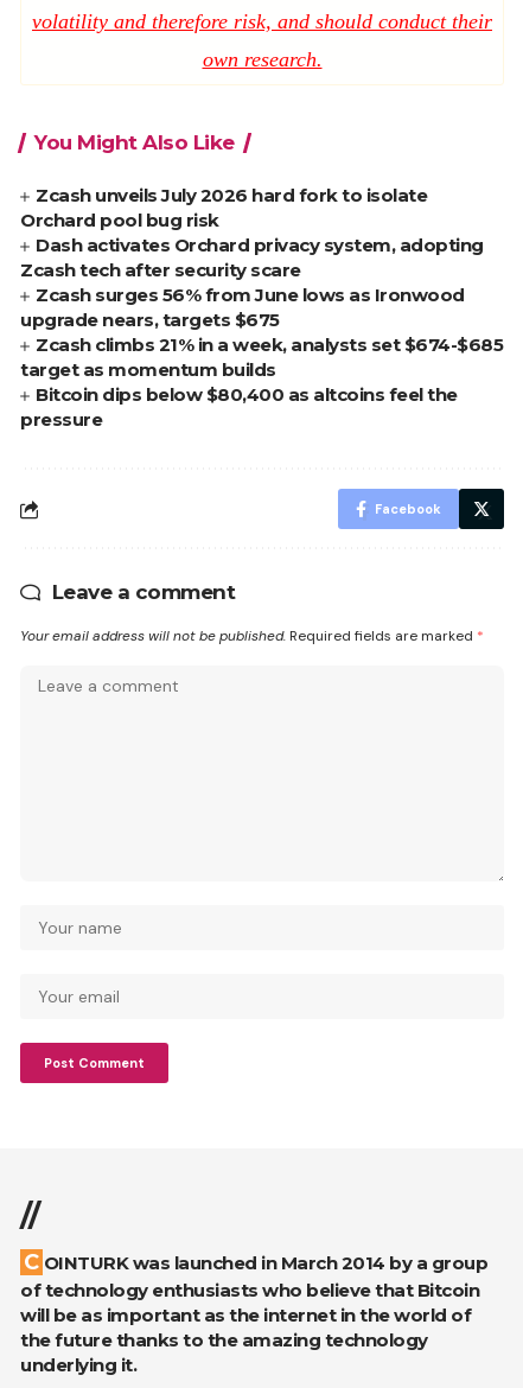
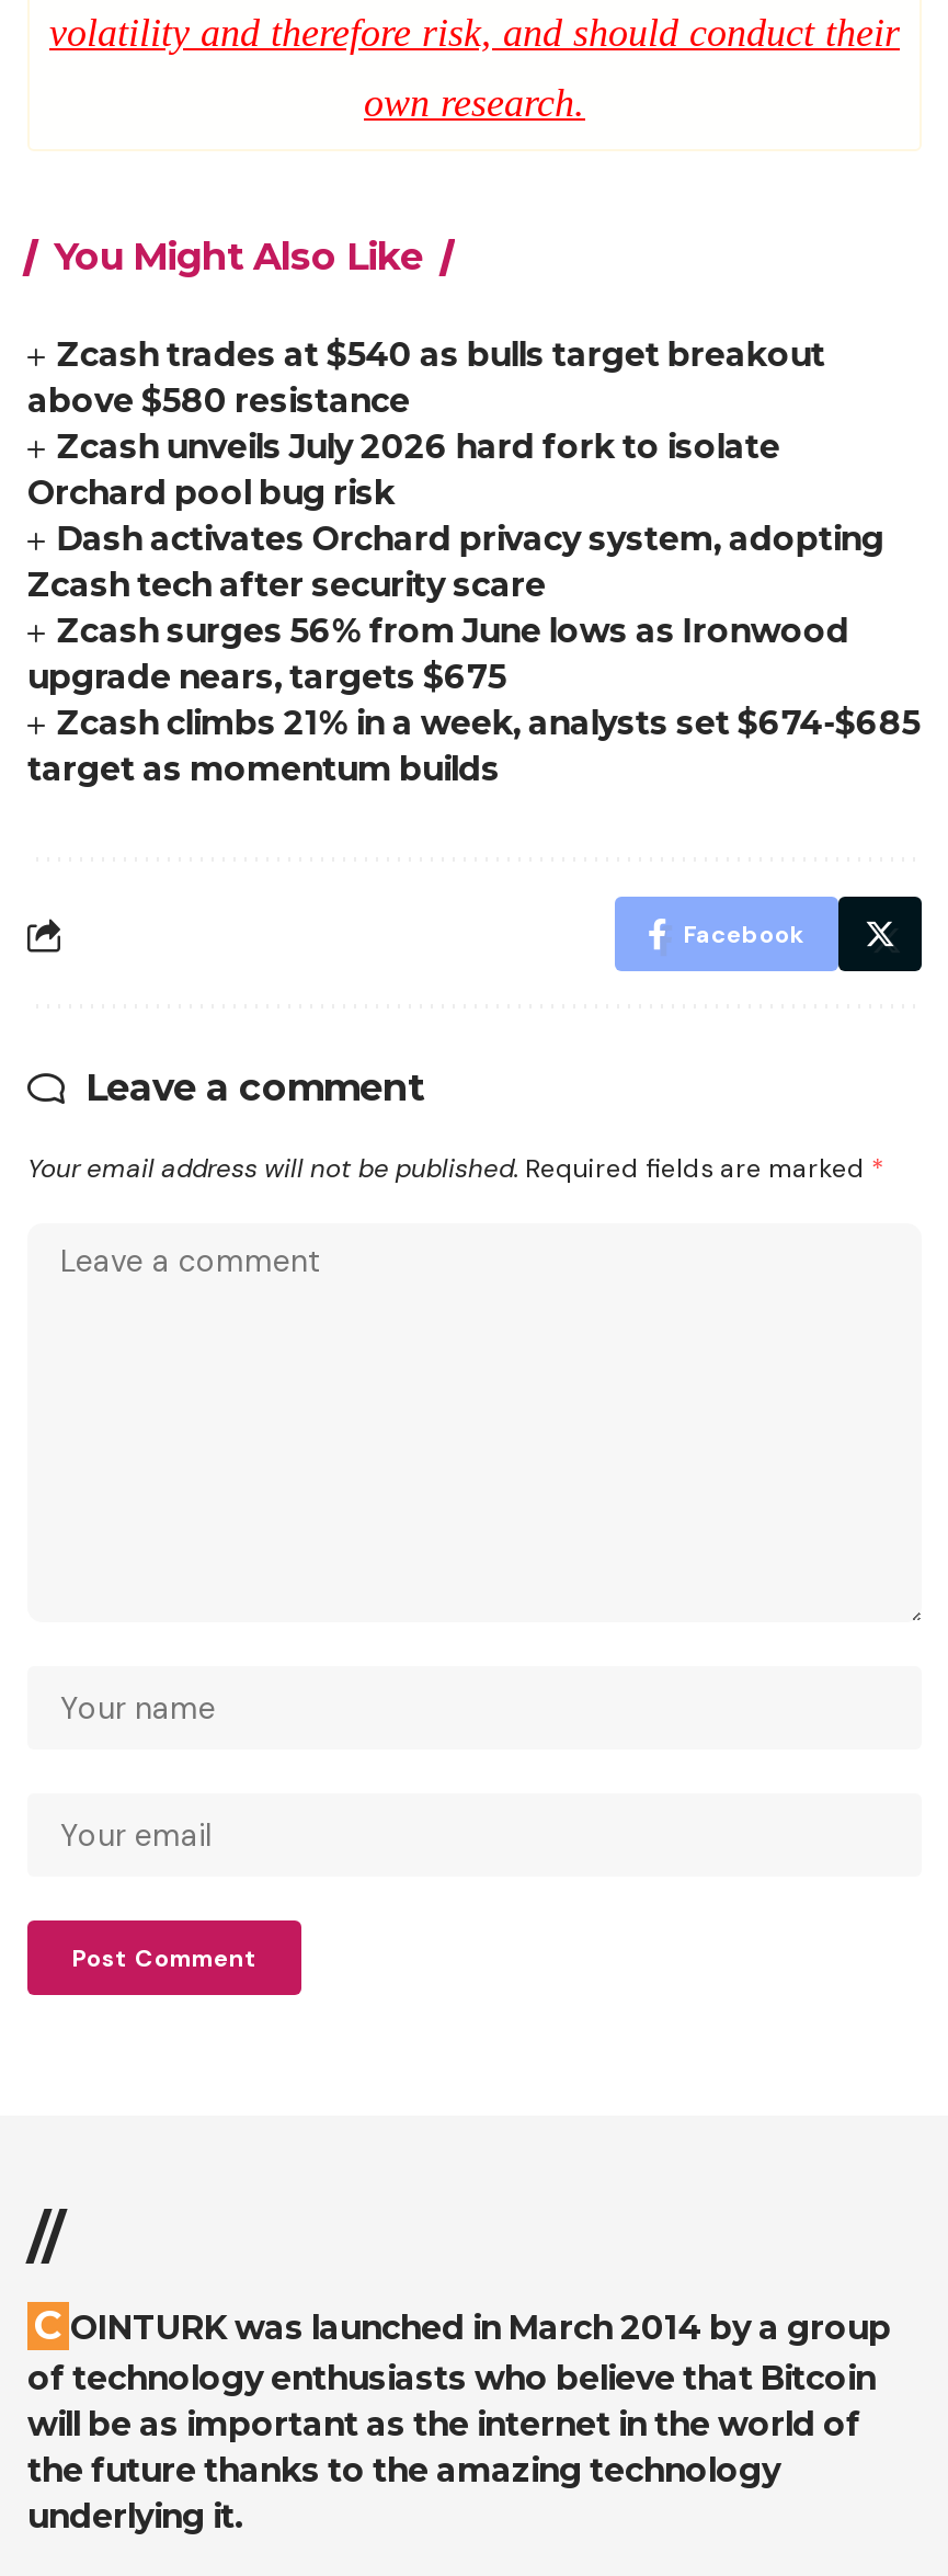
+ Zcash trades at $540 as bulls target breakout
+ above $580 resistance

moved down: Zcash unveils July 2026 hard fork to isolate | Orchard pool bug risk | Dash activates Orchard privacy system, adopting | Zcash tech after security scare | Zcash surges 56% from June lows as Ironwood | upgrade nears, targets $675 | Zcash climbs 21% in a week, analysts set $674-$685 | target as momentum builds

- Bitcoin dips below $80,400 as altcoins feel the
- pressure
